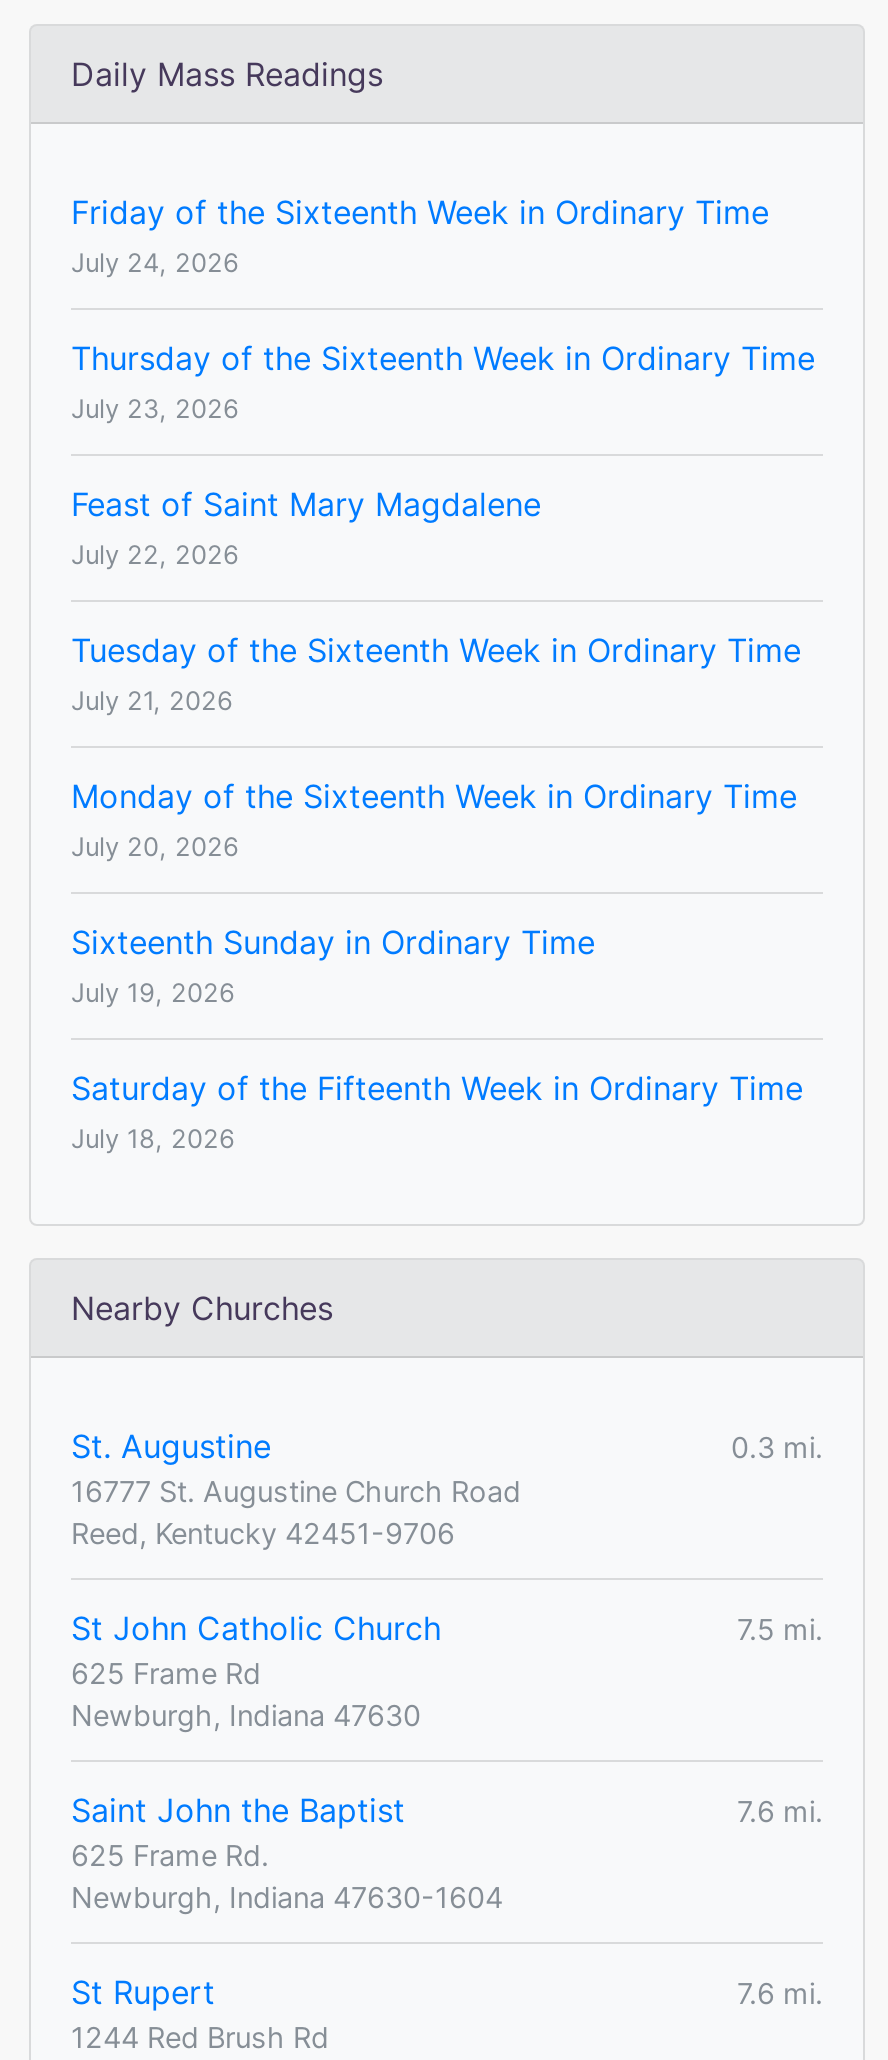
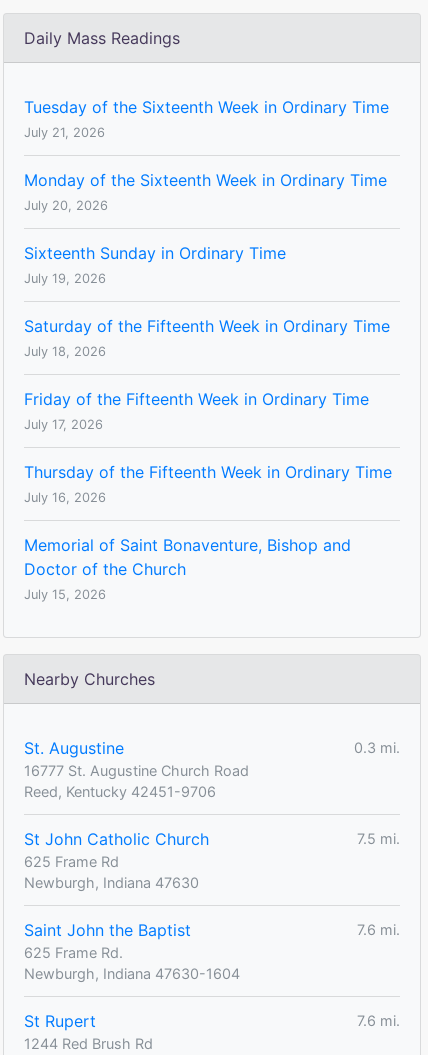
- Friday of the Sixteenth Week in Ordinary Time
- July 24, 2026
- Thursday of the Sixteenth Week in Ordinary Time
- July 23, 2026
- Feast of Saint Mary Magdalene
- July 22, 2026

moved up: Tuesday of the Sixteenth Week in Ordinary Time | July 21, 2026 | Monday of the Sixteenth Week in Ordinary Time | July 20, 2026 | Sixteenth Sunday in Ordinary Time | July 19, 2026 | Saturday of the Fifteenth Week in Ordinary Time | July 18, 2026

+ Friday of the Fifteenth Week in Ordinary Time
+ July 17, 2026
+ Thursday of the Fifteenth Week in Ordinary Time
+ July 16, 2026
+ Memorial of Saint Bonaventure, Bishop and
+ Doctor of the Church
+ July 15, 2026
